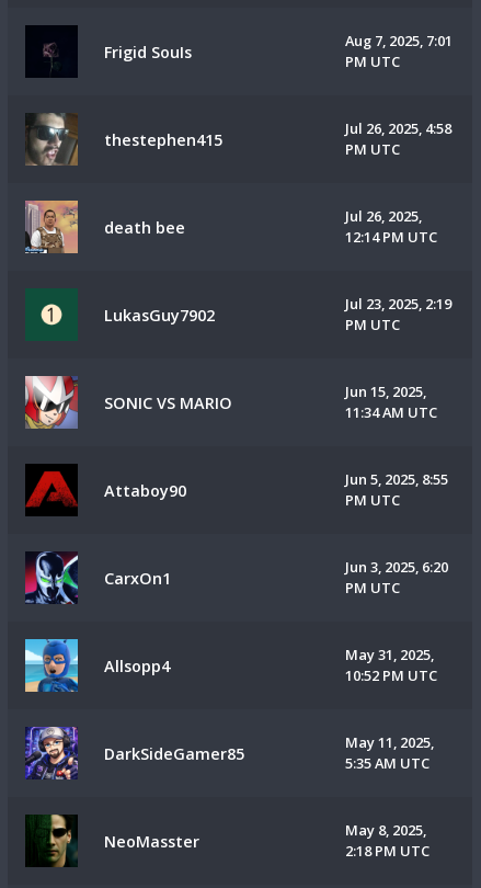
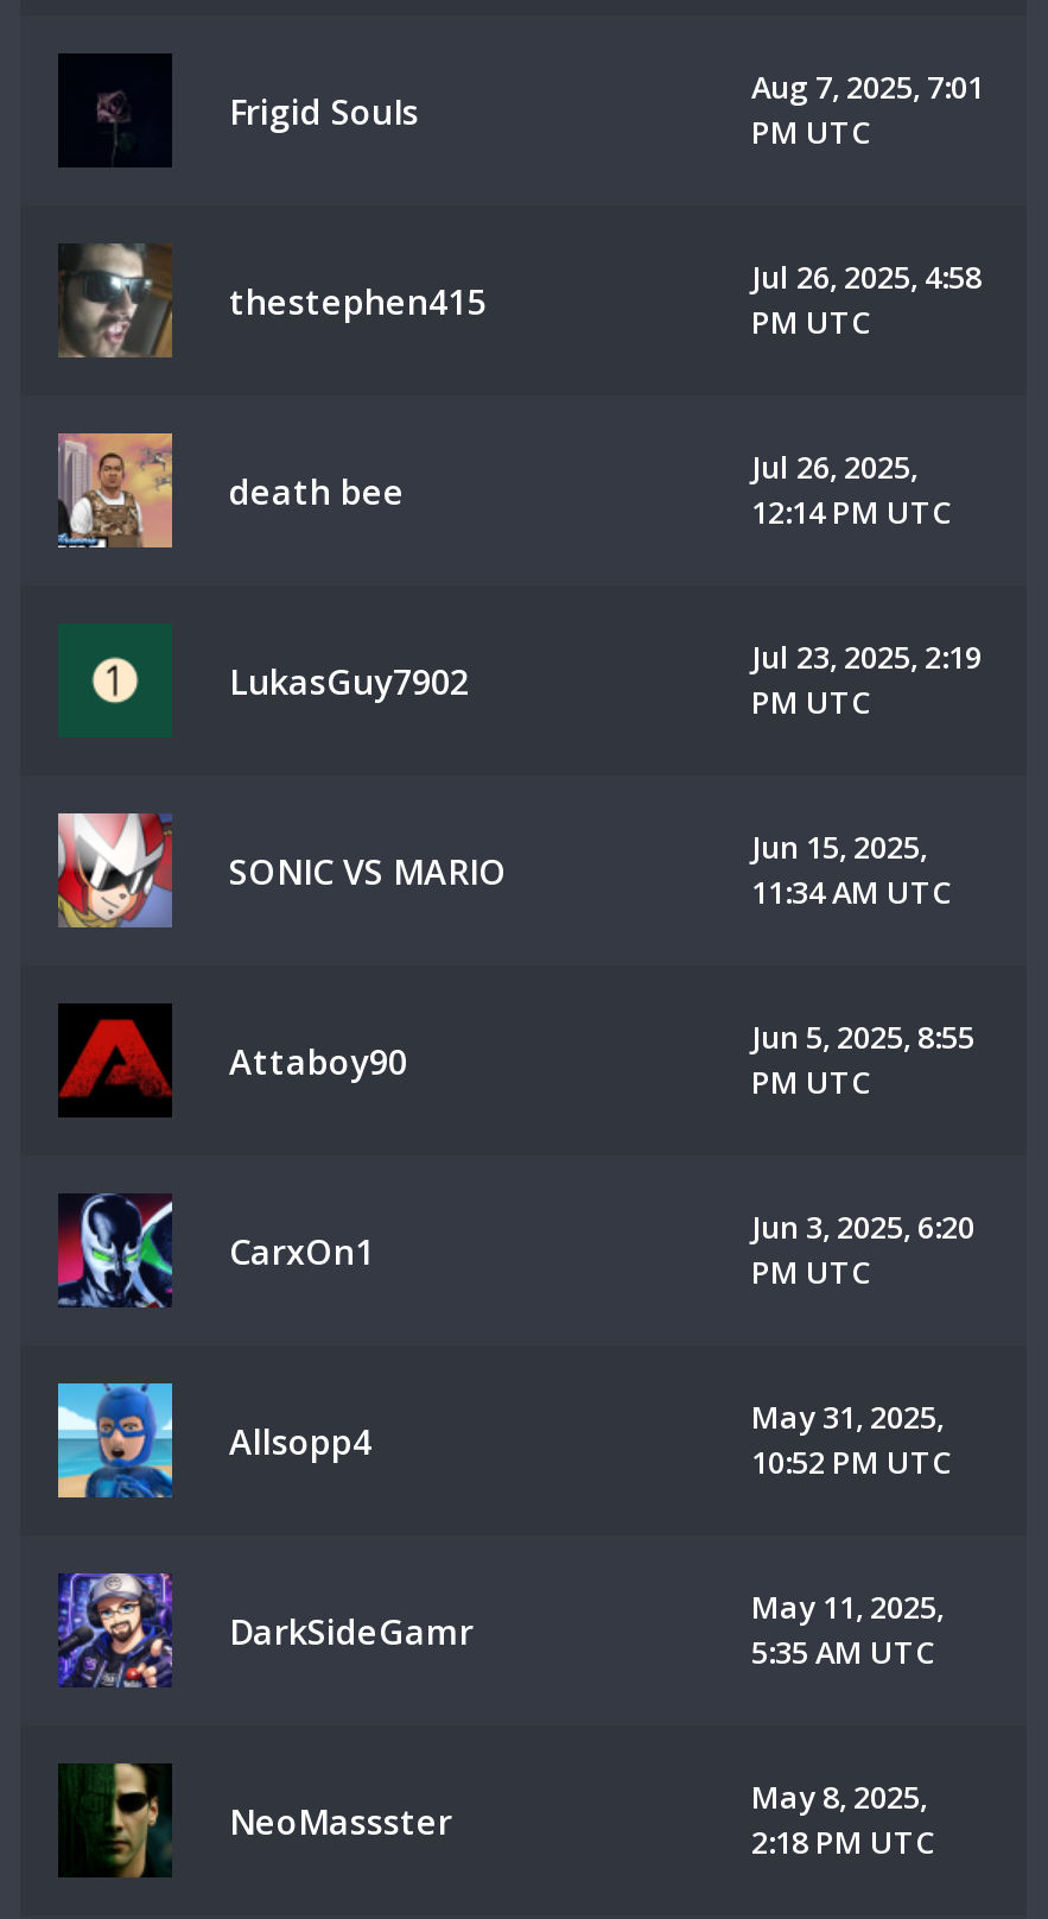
- DarkSideGamer85
+ DarkSideGamr

- NeoMasster
+ NeoMassster
